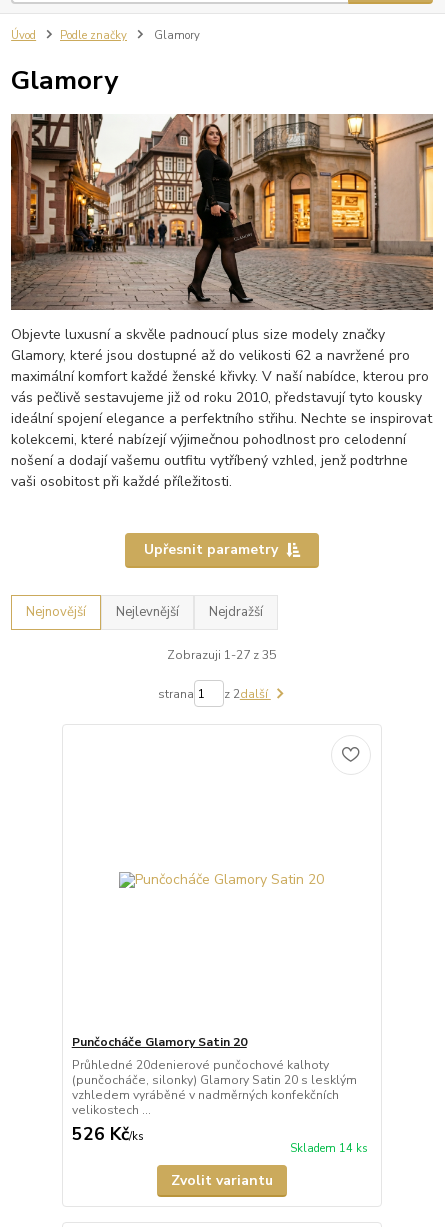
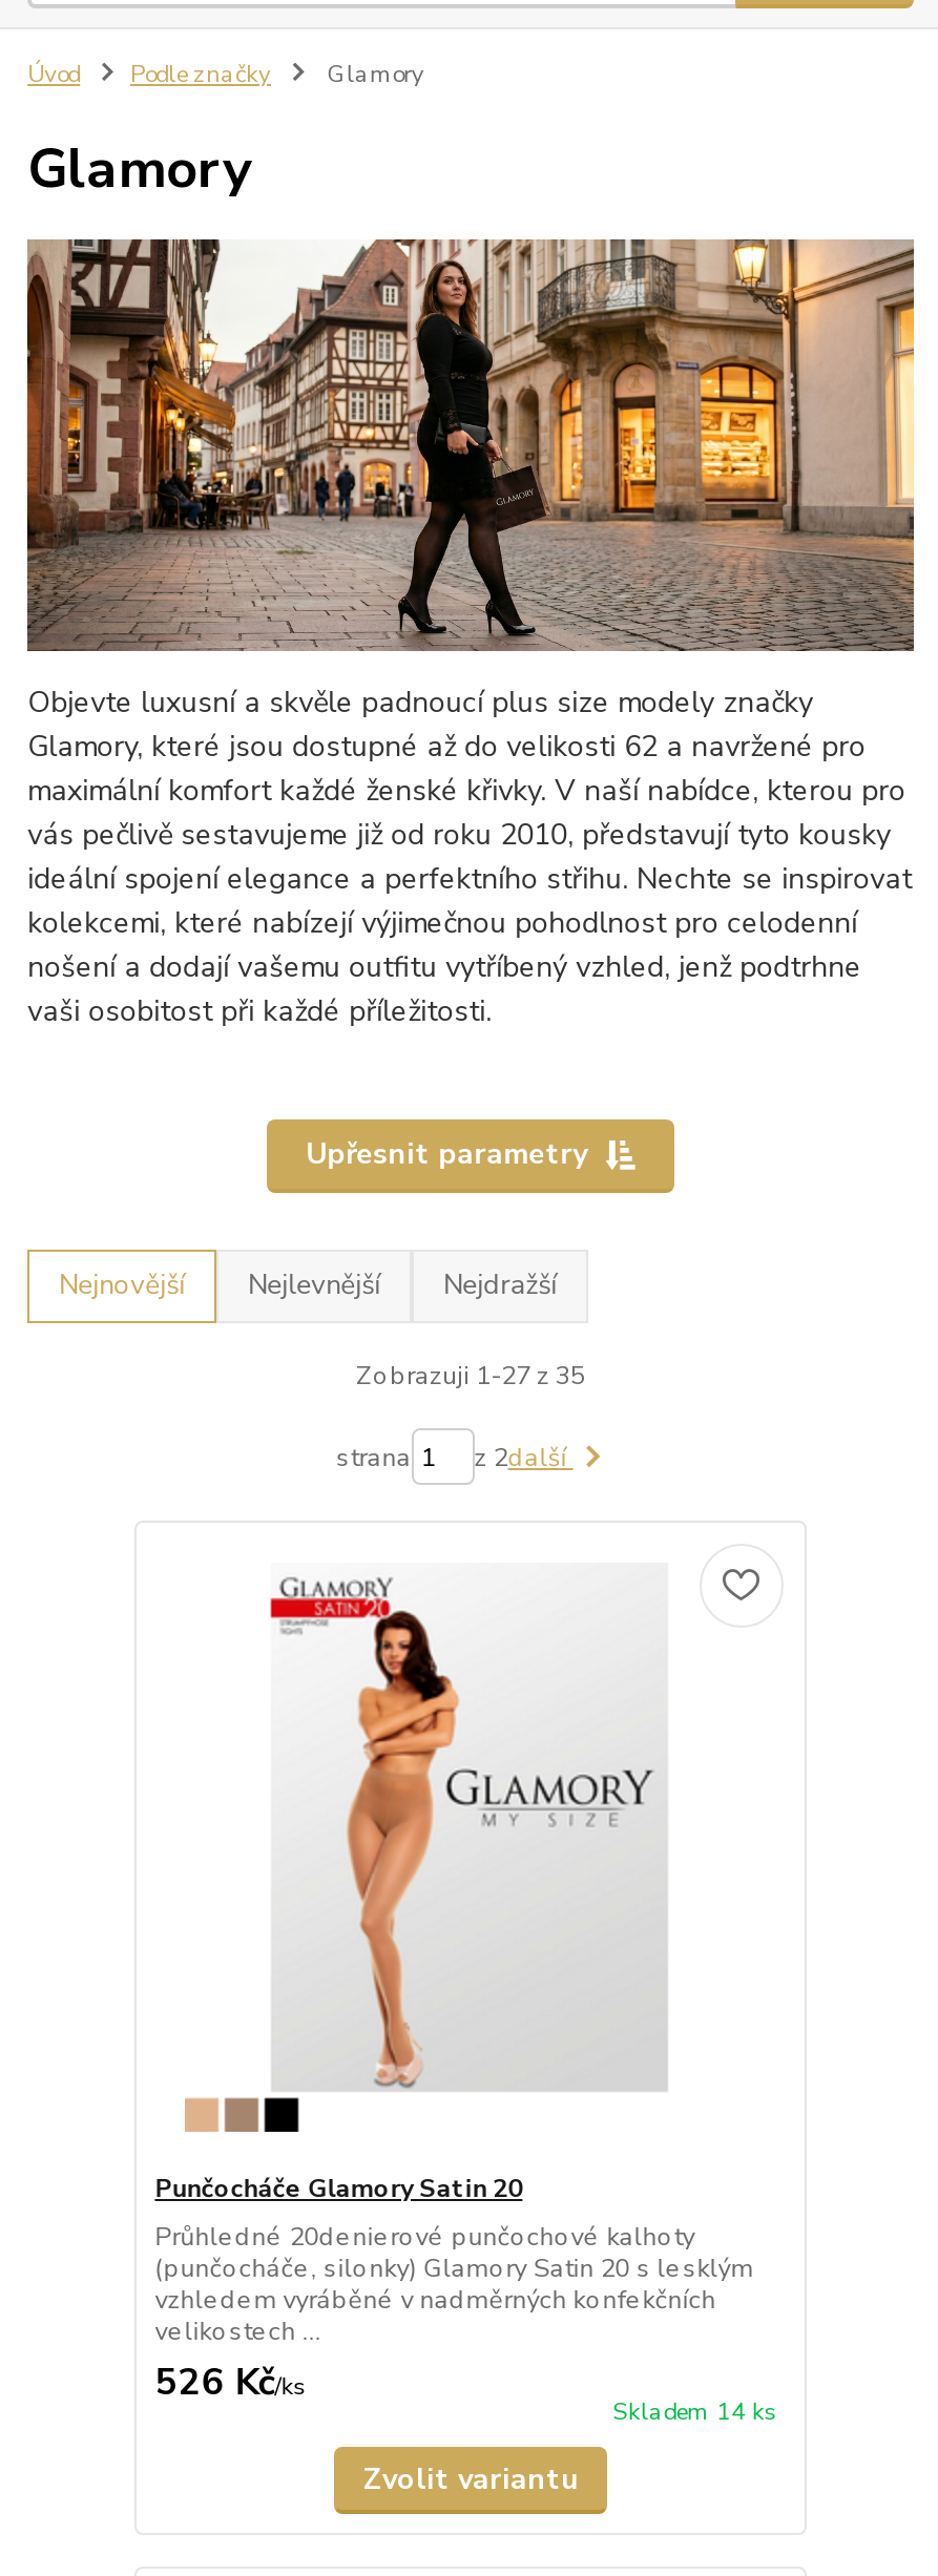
+ [image]
